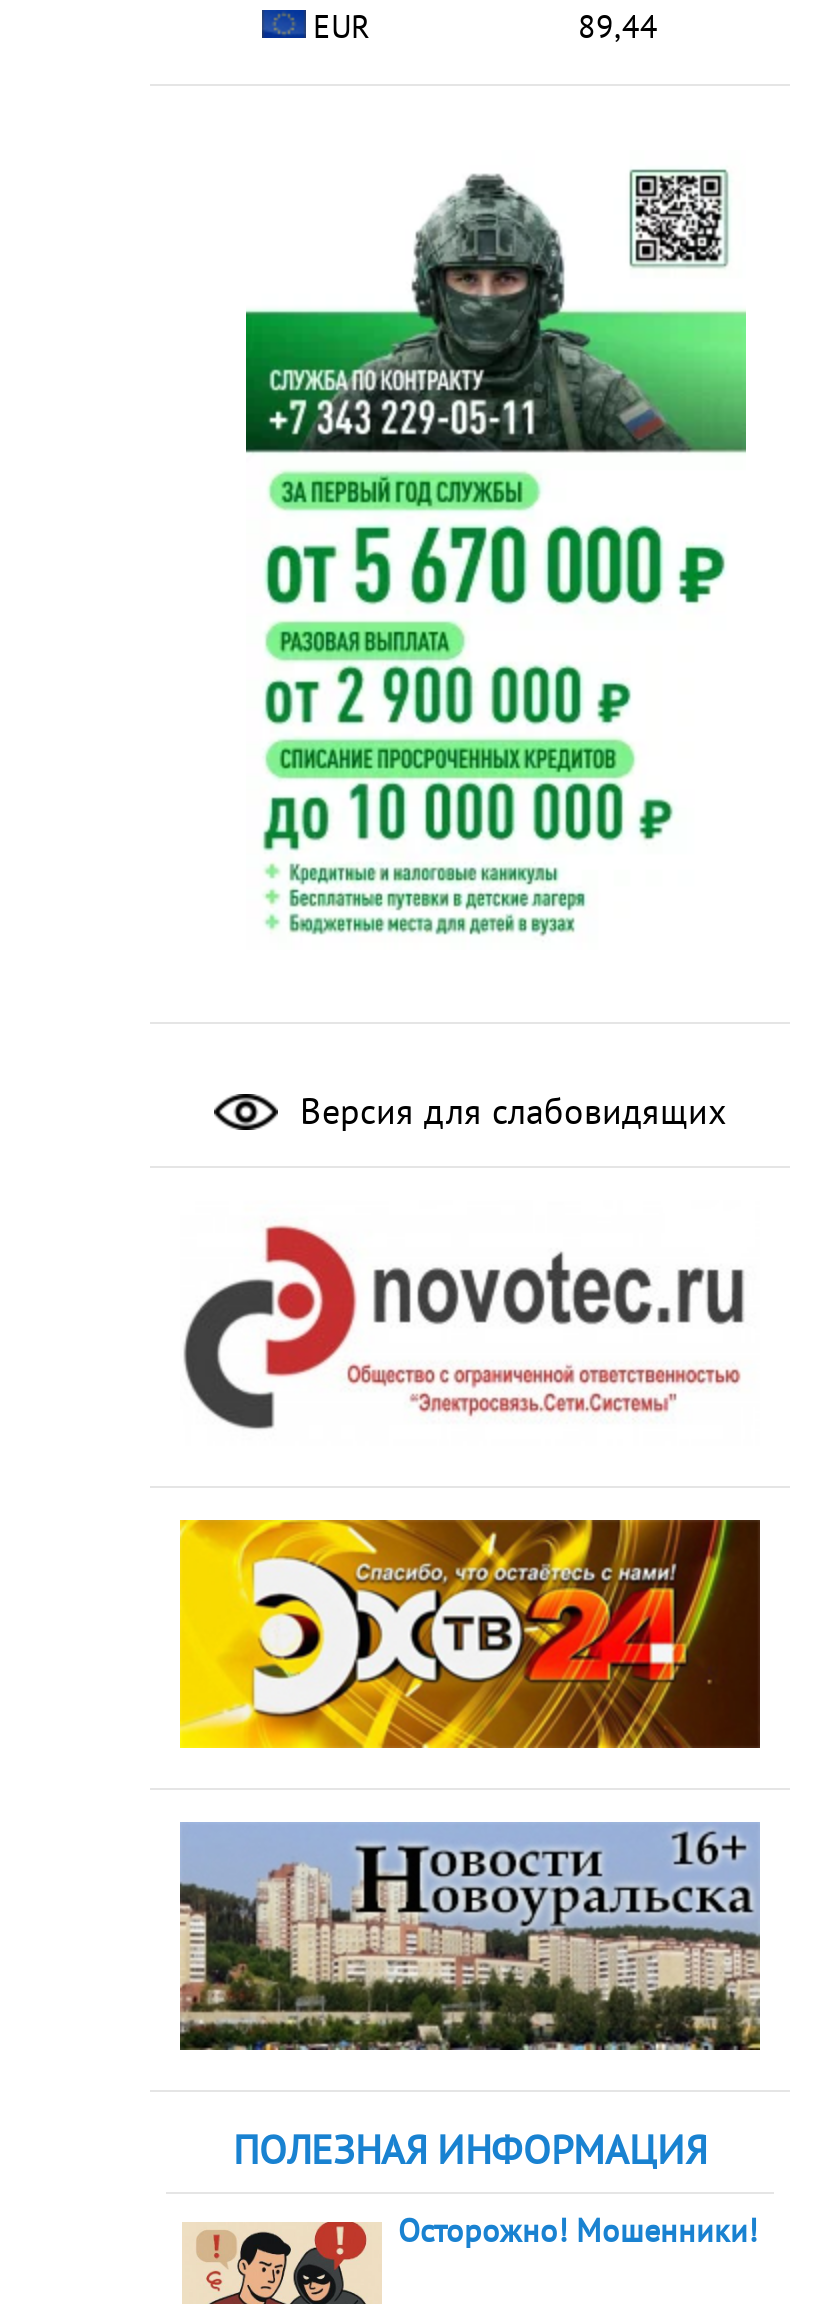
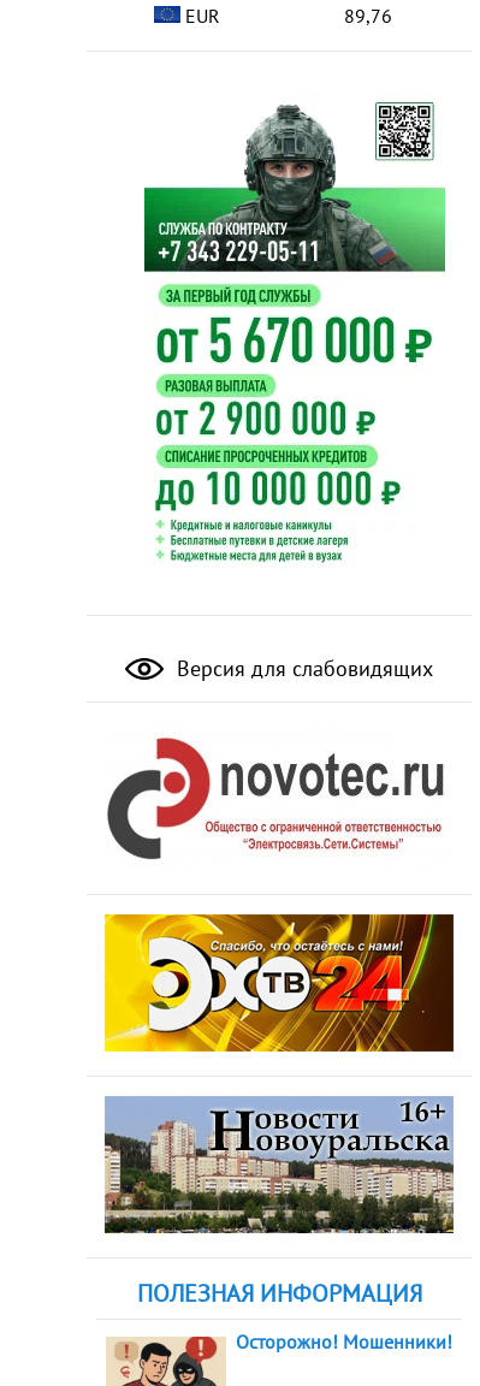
- 89,44
+ 89,76
